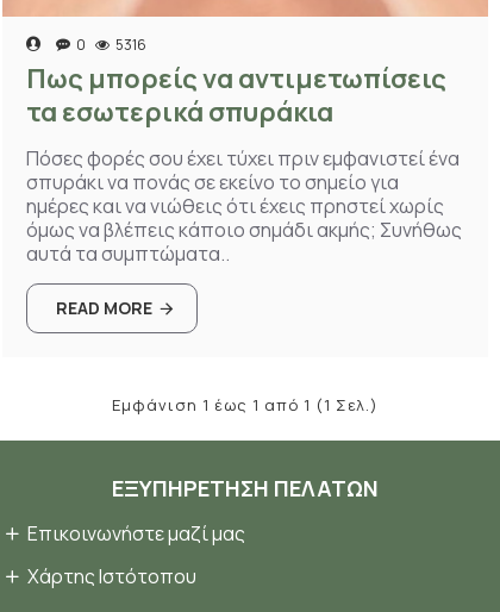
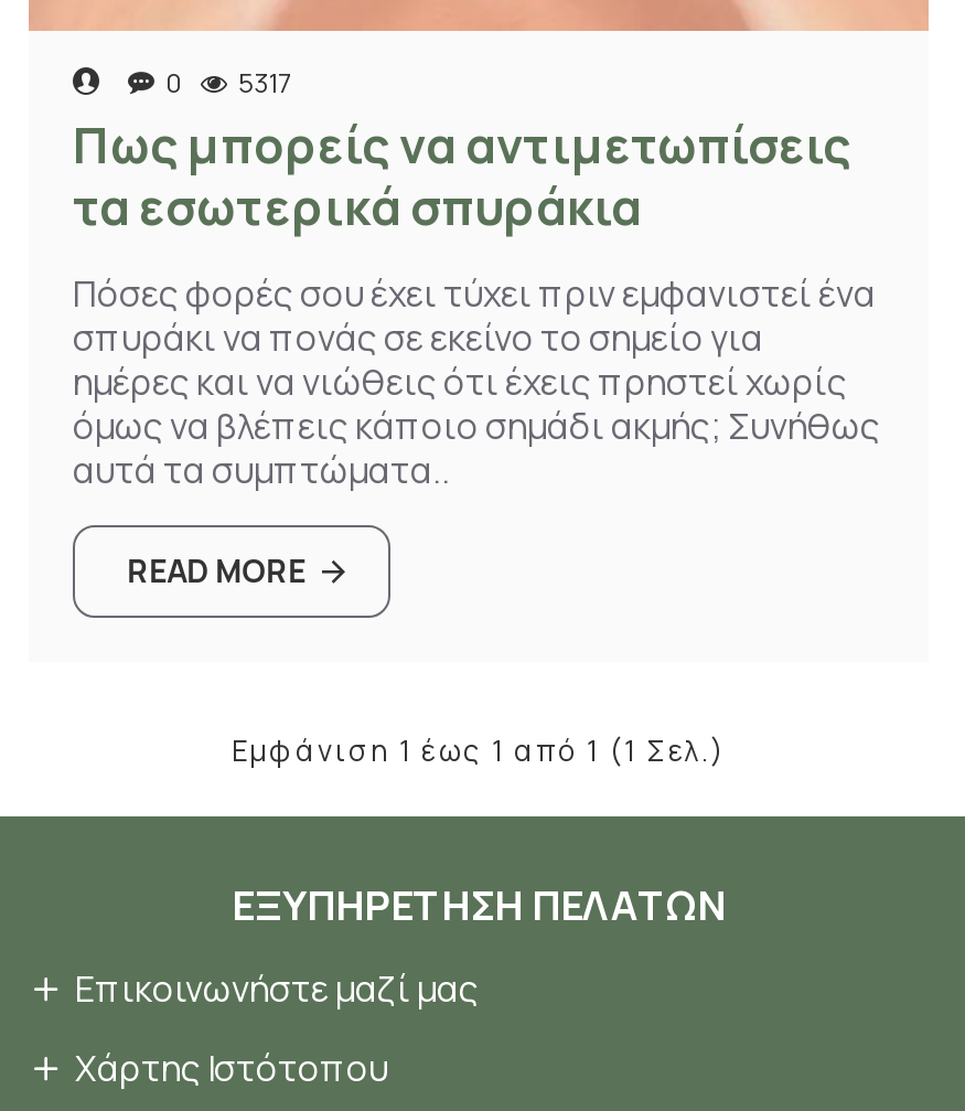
- 0 5316
+ 0 5317
